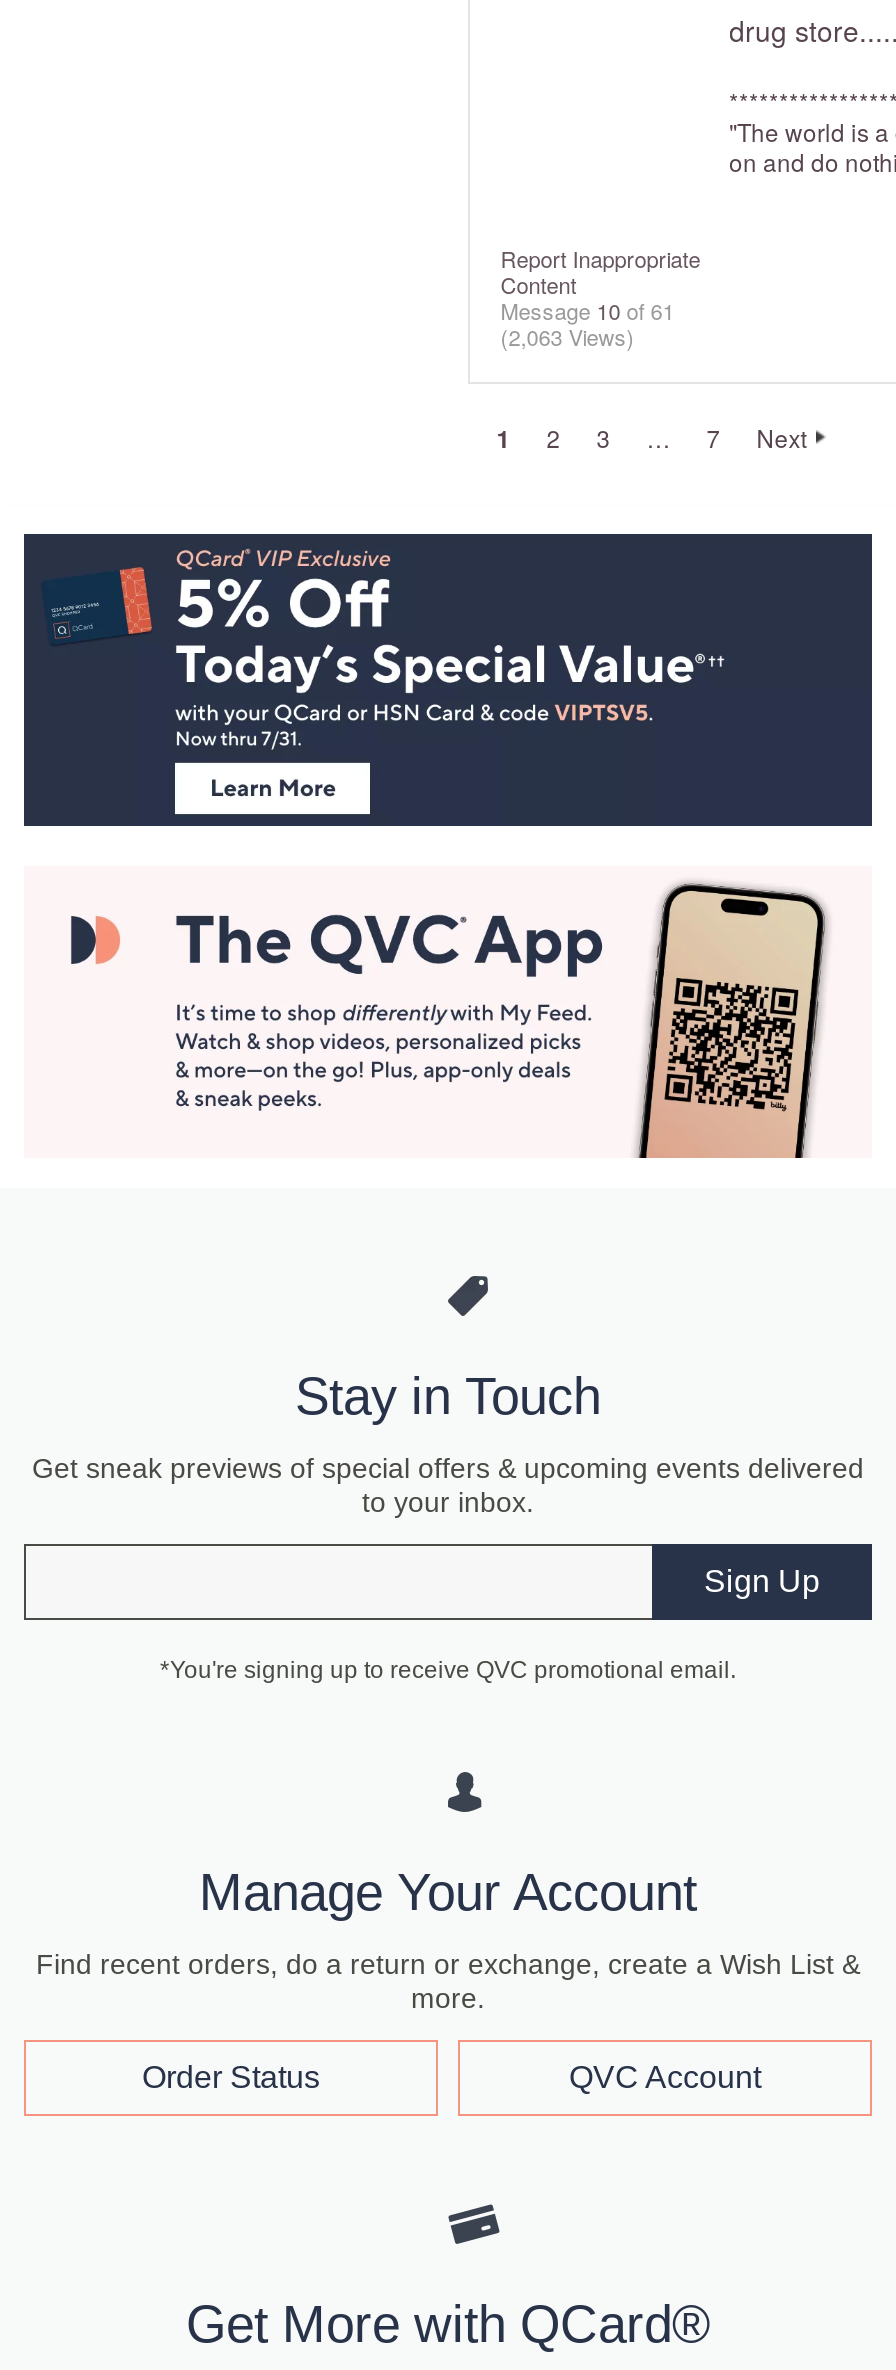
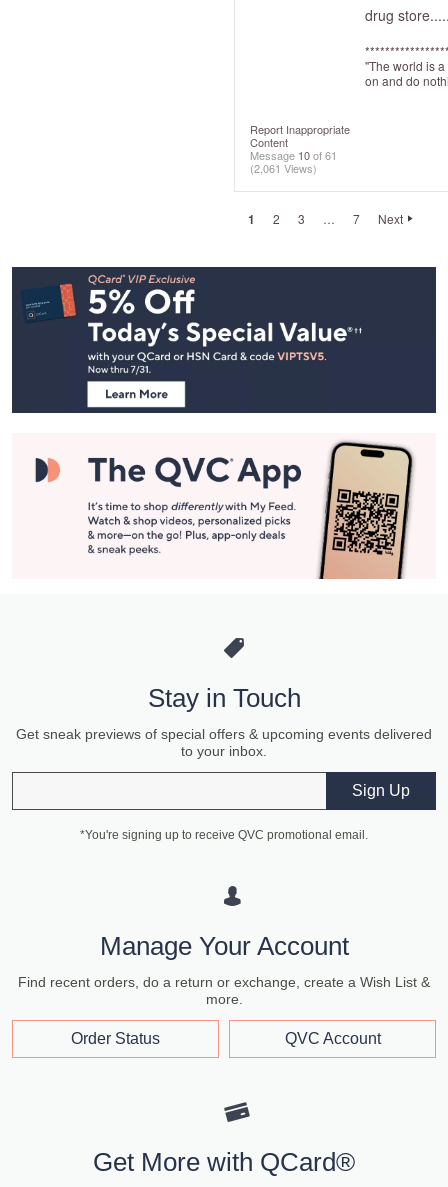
- (2,063 Views)
+ (2,061 Views)
